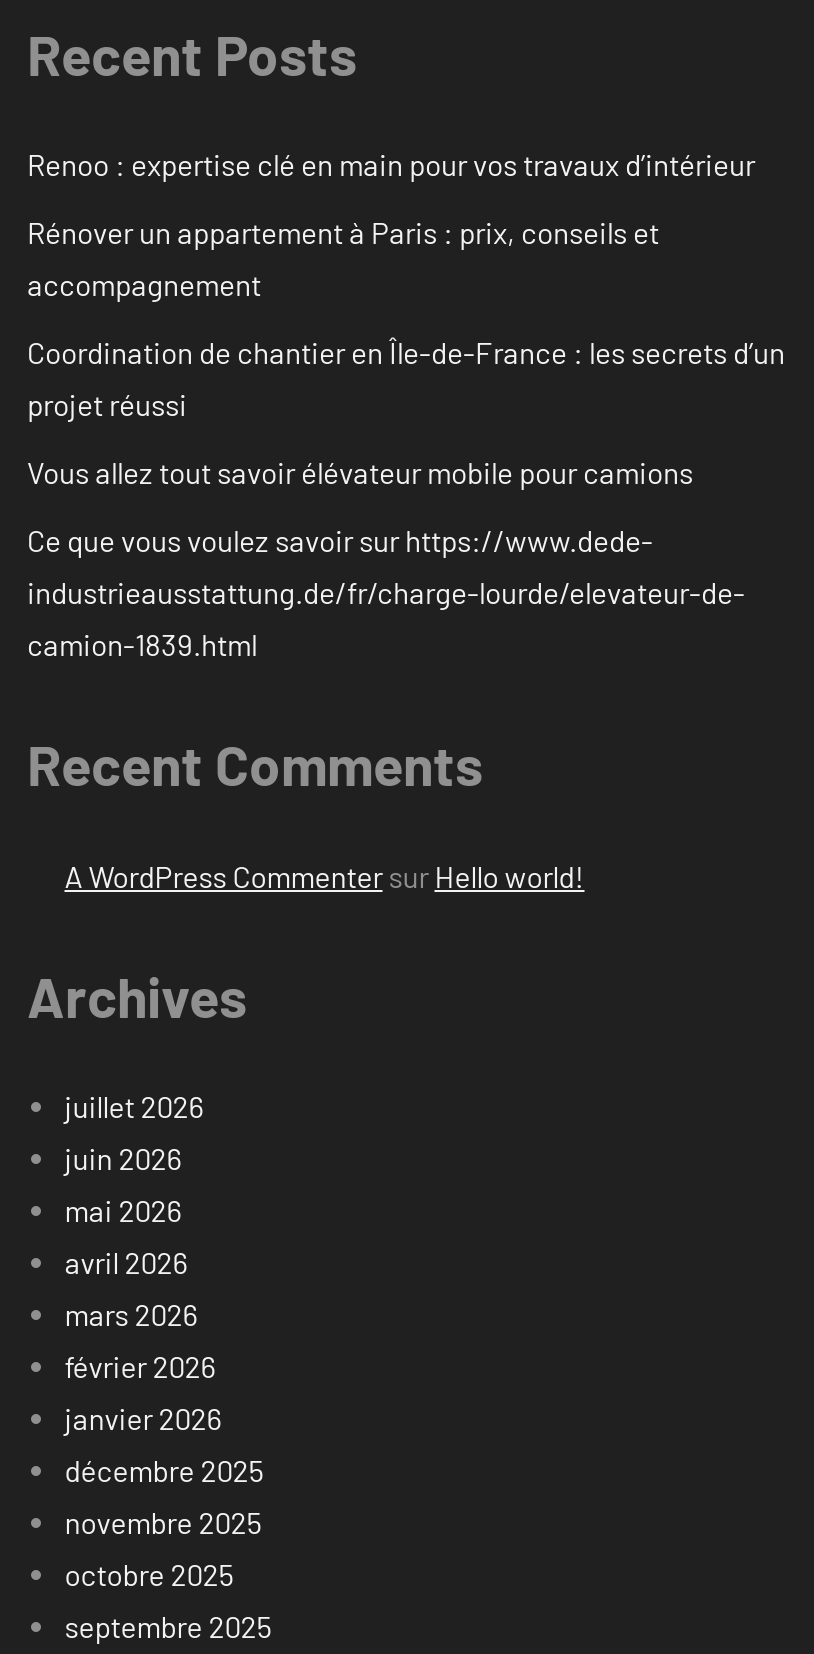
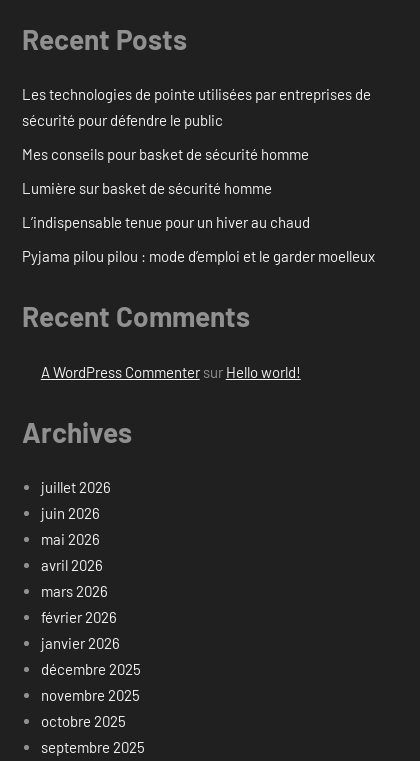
- Renoo : expertise clé en main pour vos travaux d’intérieur
+ Les technologies de pointe utilisées par entreprises de
+ sécurité pour défendre le public

- Rénover un appartement à Paris : prix, conseils et
- accompagnement
+ Mes conseils pour basket de sécurité homme

- Coordination de chantier en Île-de-France : les secrets d’un
- projet réussi
+ Lumière sur basket de sécurité homme

- Vous allez tout savoir élévateur mobile pour camions
+ L’indispensable tenue pour un hiver au chaud

- Ce que vous voulez savoir sur https://www.dede-
- industrieausstattung.de/fr/charge-lourde/elevateur-de-
- camion-1839.html
+ Pyjama pilou pilou : mode d’emploi et le garder moelleux
